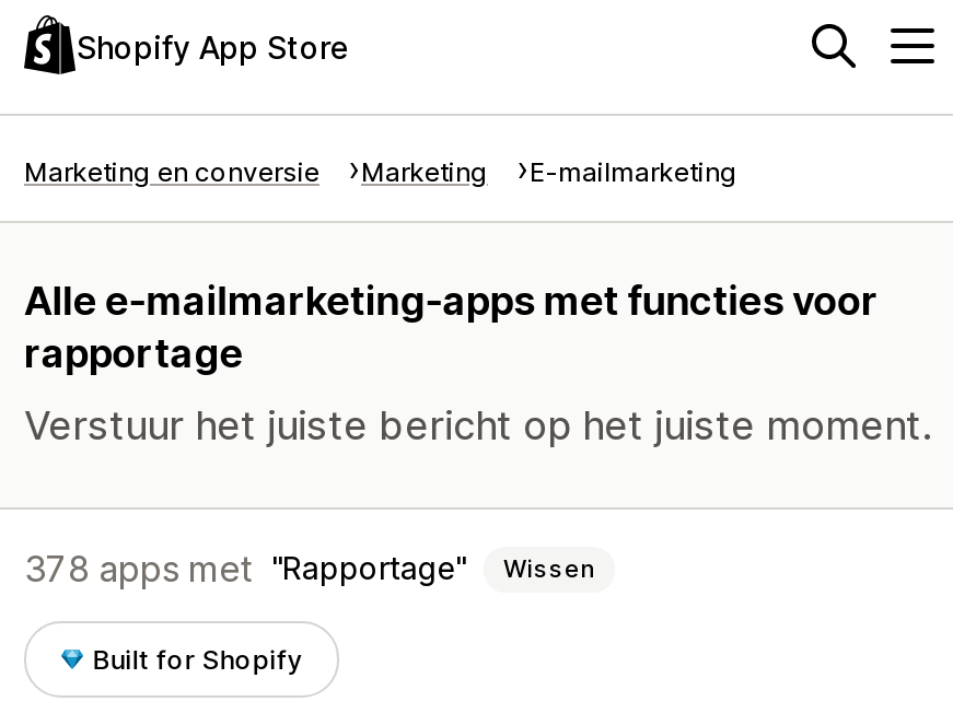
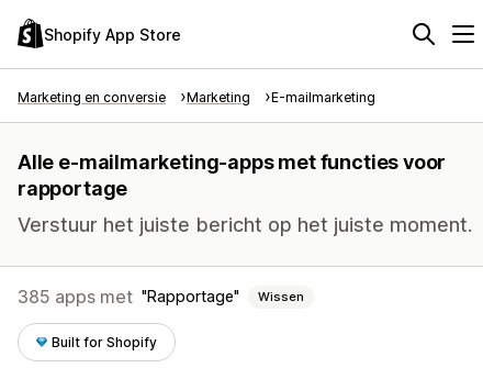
- 378 apps met Rapportage Wissen
+ 385 apps met Rapportage Wissen
